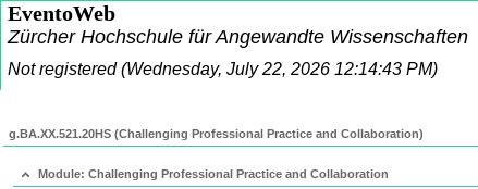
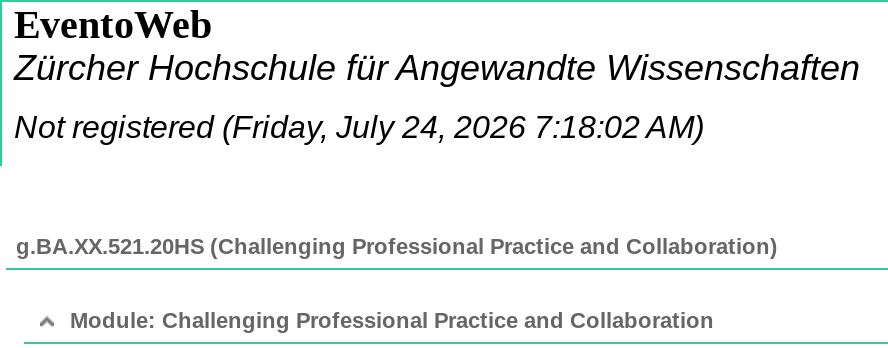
- Not registered (Wednesday, July 22, 2026 12:14:43 PM)
+ Not registered (Friday, July 24, 2026 7:18:02 AM)
